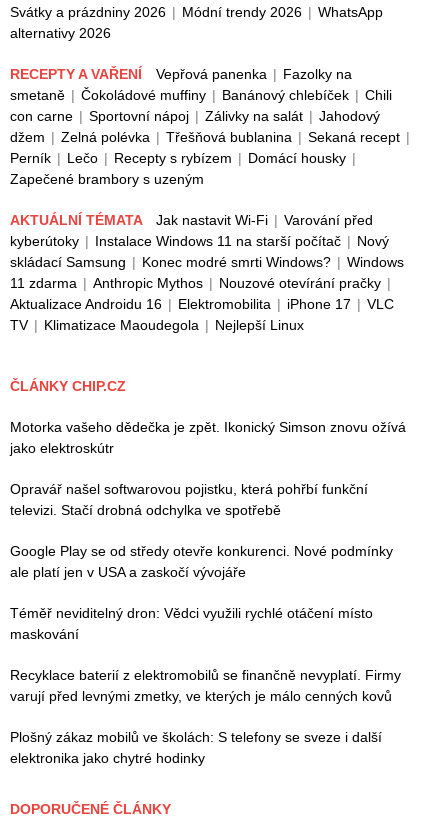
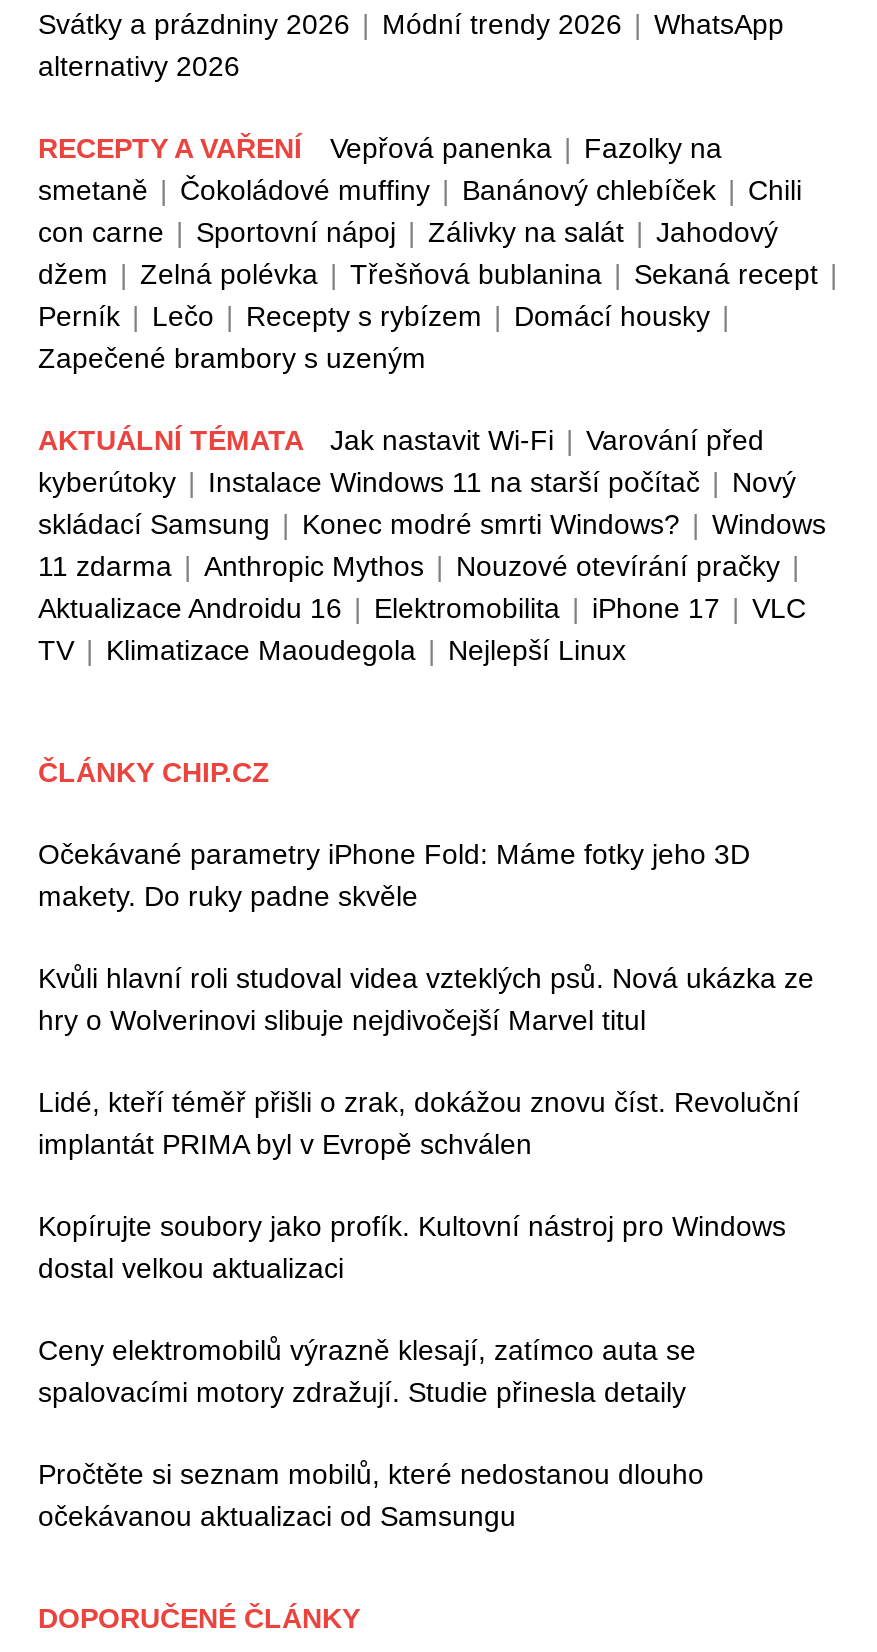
- Motorka vašeho dědečka je zpět. Ikonický Simson znovu ožívá
- jako elektroskútr
+ Očekávané parametry iPhone Fold: Máme fotky jeho 3D
+ makety. Do ruky padne skvěle

- Opravář našel softwarovou pojistku, která pohřbí funkční
- televizi. Stačí drobná odchylka ve spotřebě
+ Kvůli hlavní roli studoval videa vzteklých psů. Nová ukázka ze
+ hry o Wolverinovi slibuje nejdivočejší Marvel titul

- Google Play se od středy otevře konkurenci. Nové podmínky
- ale platí jen v USA a zaskočí vývojáře
+ Lidé, kteří téměř přišli o zrak, dokážou znovu číst. Revoluční
+ implantát PRIMA byl v Evropě schválen

- Téměř neviditelný dron: Vědci využili rychlé otáčení místo
- maskování
+ Kopírujte soubory jako profík. Kultovní nástroj pro Windows
+ dostal velkou aktualizaci

- Recyklace baterií z elektromobilů se finančně nevyplatí. Firmy
- varují před levnými zmetky, ve kterých je málo cenných kovů
+ Ceny elektromobilů výrazně klesají, zatímco auta se
+ spalovacími motory zdražují. Studie přinesla detaily

- Plošný zákaz mobilů ve školách: S telefony se sveze i další
- elektronika jako chytré hodinky
+ Pročtěte si seznam mobilů, které nedostanou dlouho
+ očekávanou aktualizaci od Samsungu
